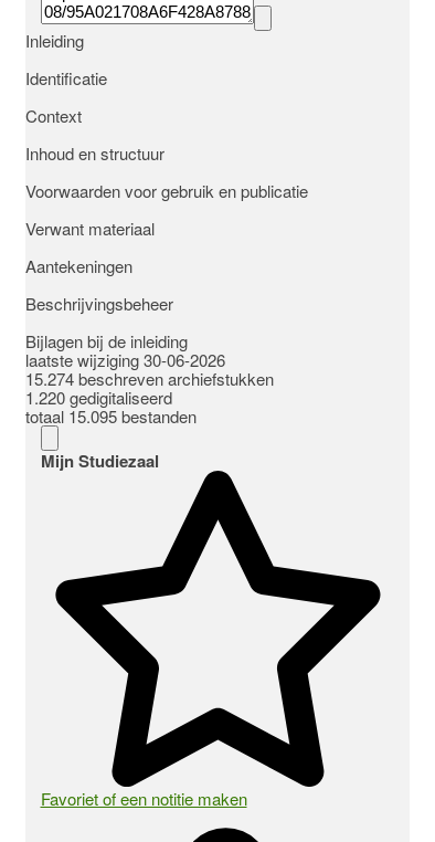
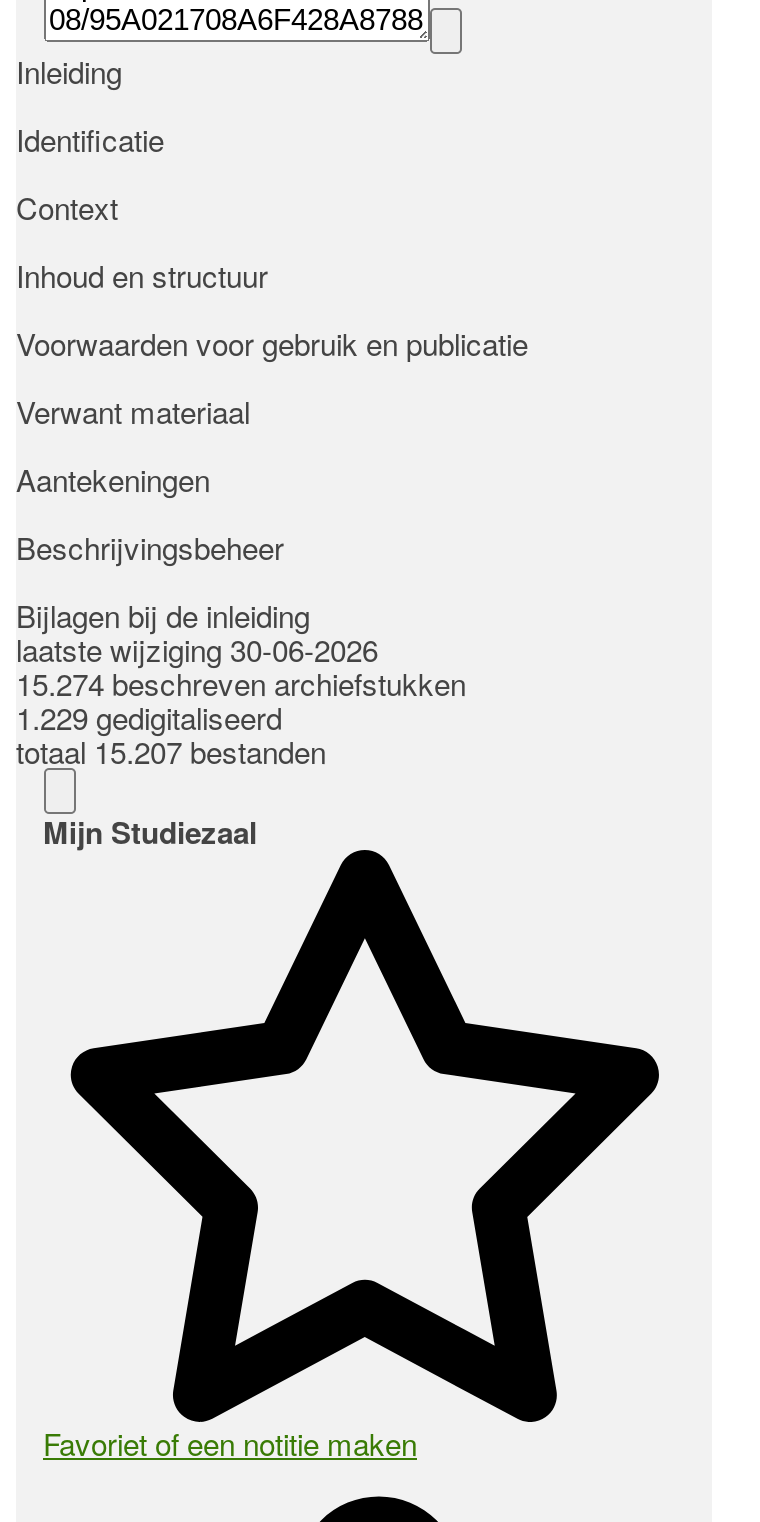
- 1.220 gedigitaliseerd
+ 1.229 gedigitaliseerd

- totaal 15.095 bestanden
+ totaal 15.207 bestanden
